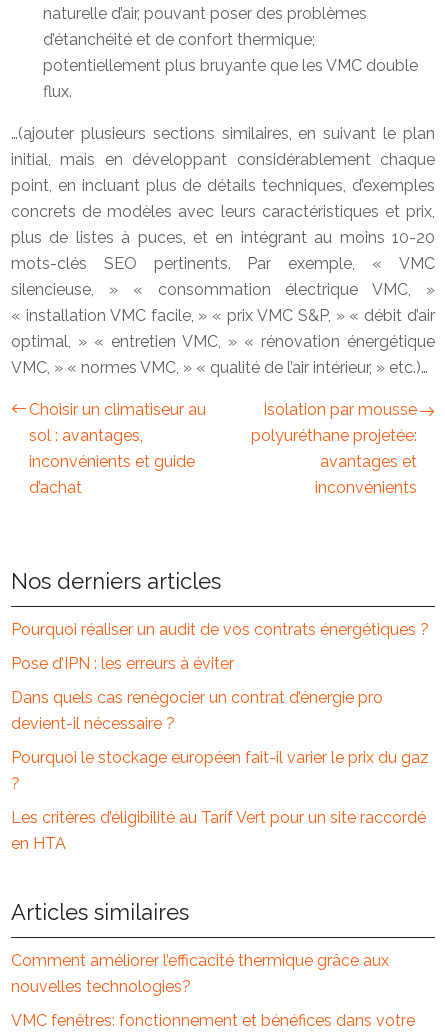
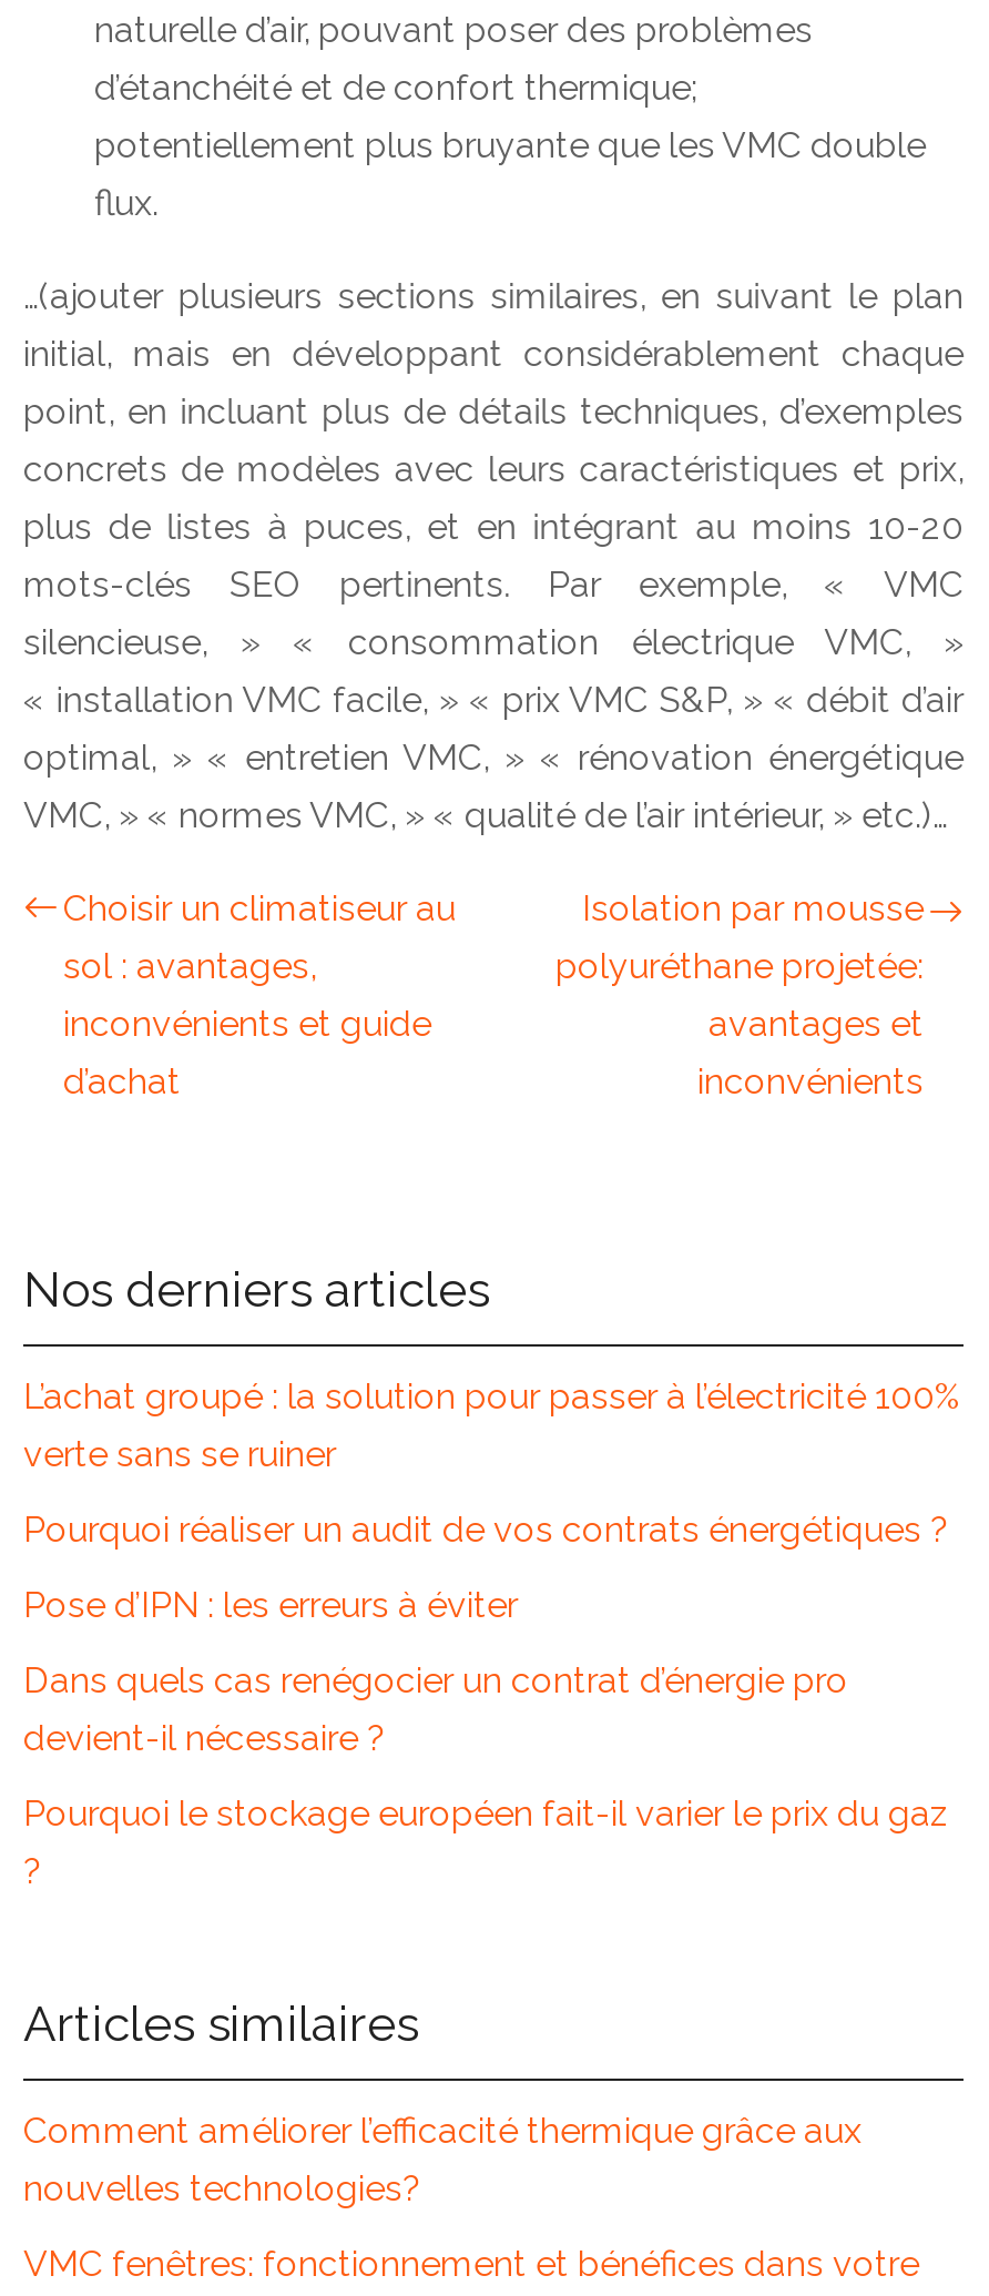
+ L’achat groupé : la solution pour passer à l’électricité 100%
+ verte sans se ruiner

moved down: Pourquoi réaliser un audit de vos contrats énergétiques ? | Pose d’IPN : les erreurs à éviter | Dans quels cas renégocier un contrat d’énergie pro | devient-il nécessaire ? | Pourquoi le stockage européen fait-il varier le prix du gaz

- Les critères d’éligibilité au Tarif Vert pour un site raccordé
- en HTA
